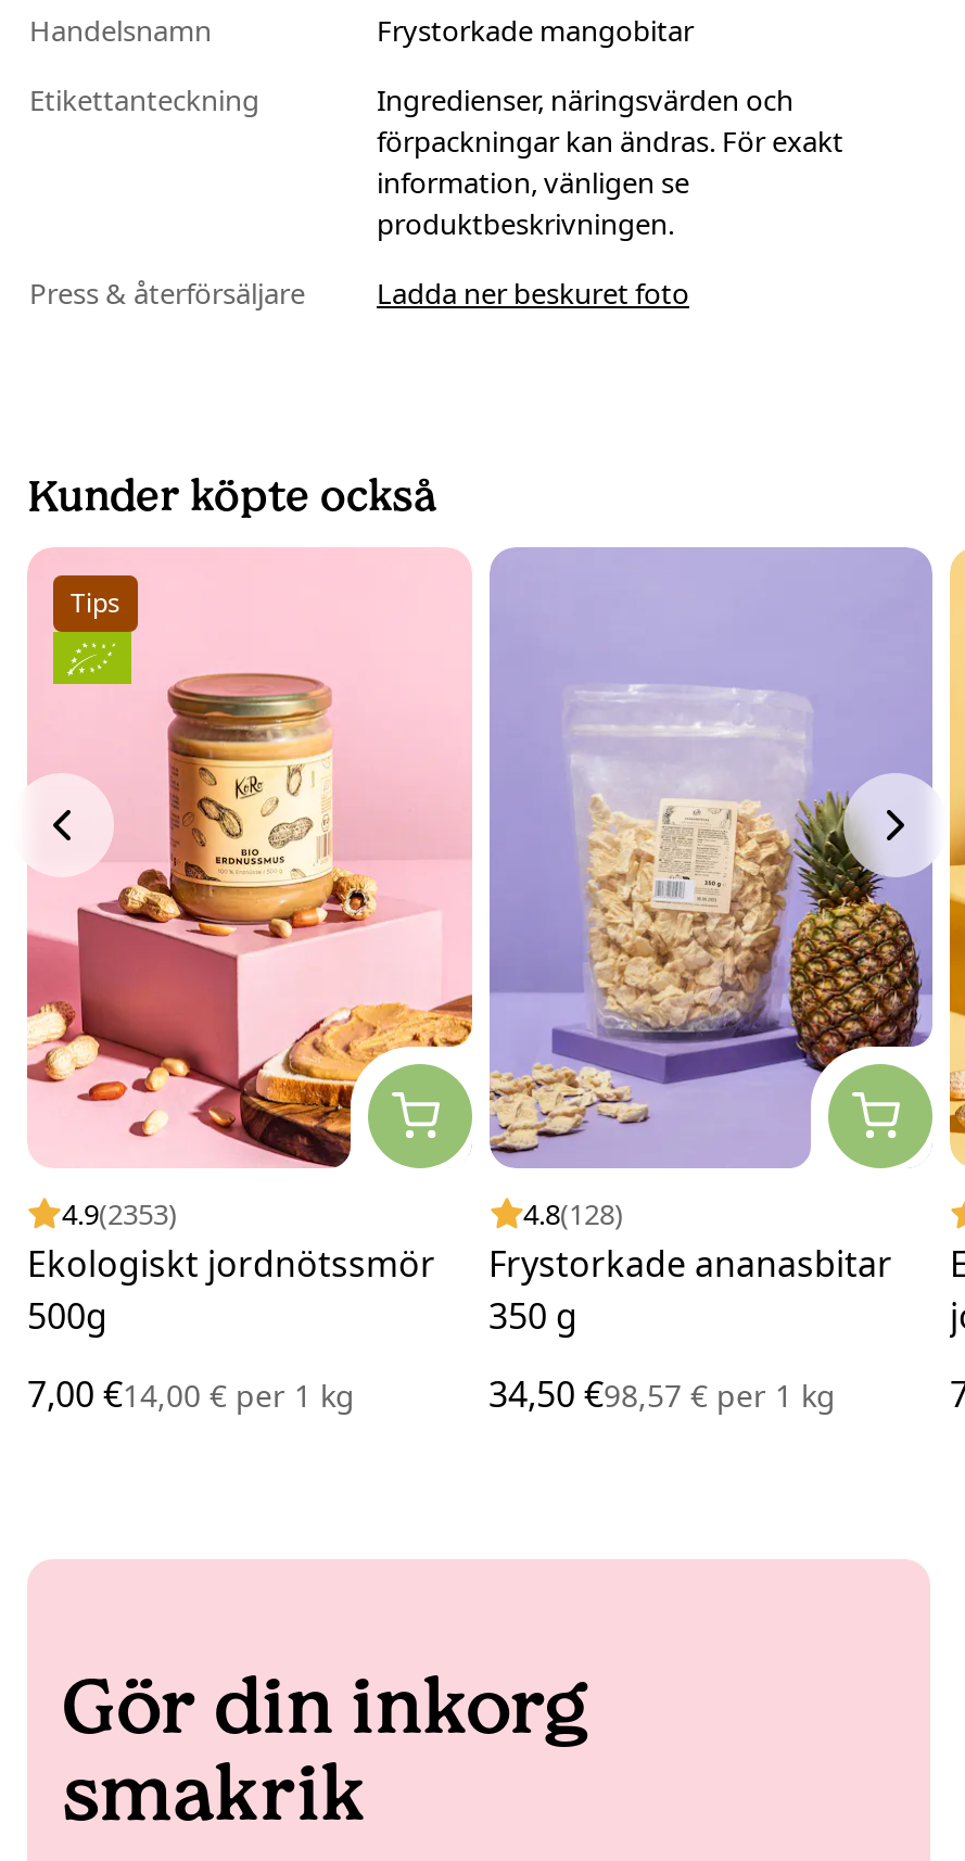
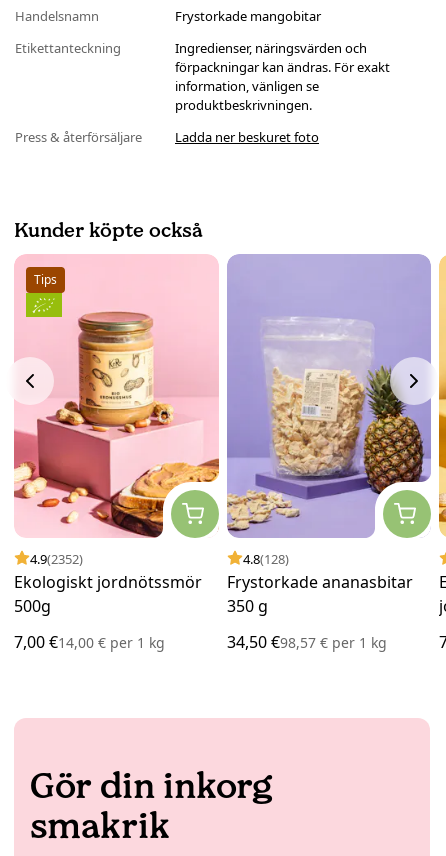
- 4.9(2353)
+ 4.9(2352)
